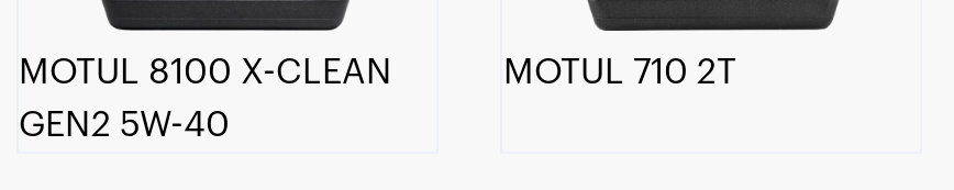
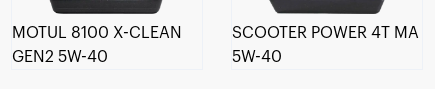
- MOTUL 710 2T
+ SCOOTER POWER 4T MA
+ 5W-40
